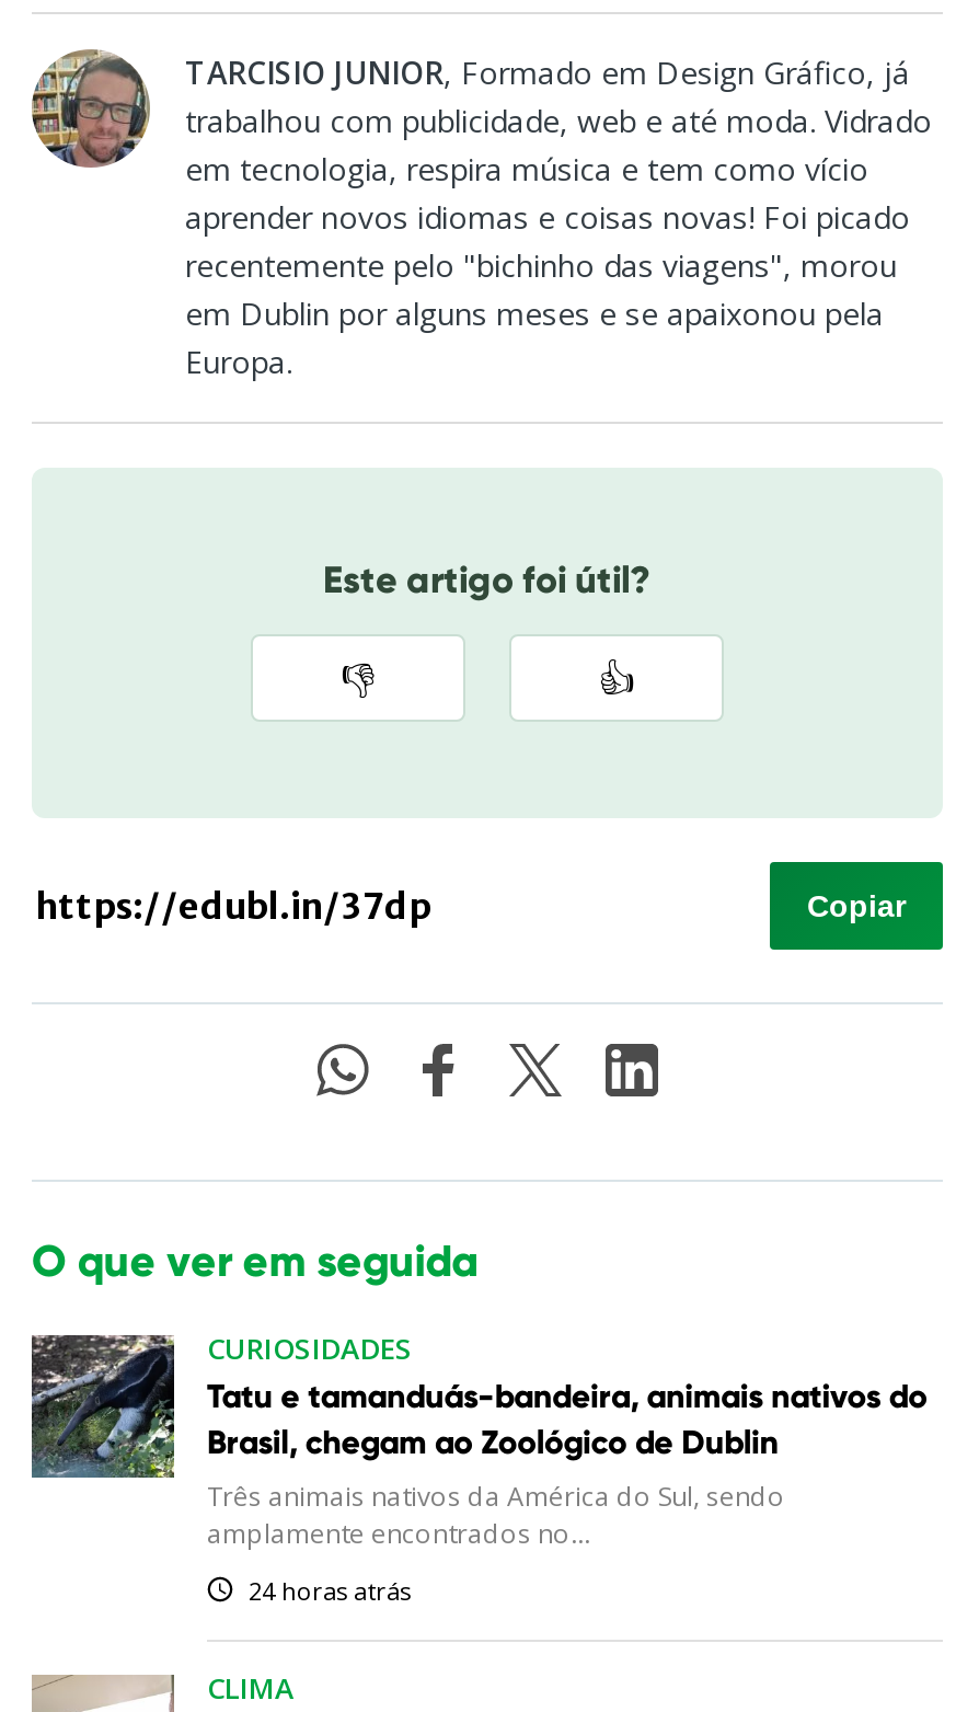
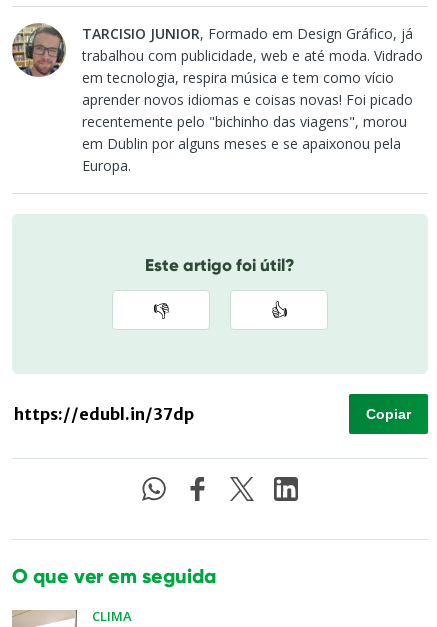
- [image]
- CURIOSIDADES
- Tatu e tamanduás-bandeira, animais nativos do
- Brasil, chegam ao Zoológico de Dublin
- Três animais nativos da América do Sul, sendo
- amplamente encontrados no...
- 24 horas atrás
